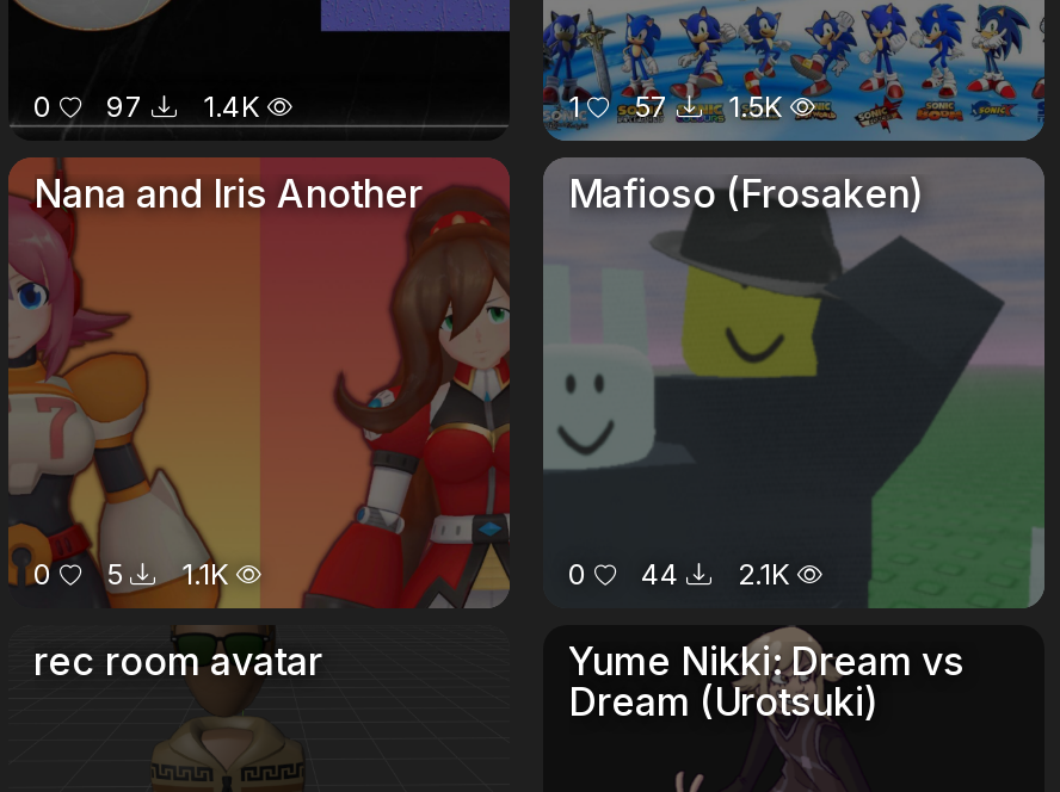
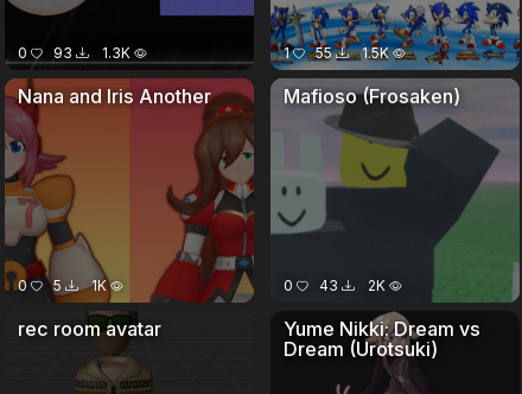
- 97
- 1.4K
+ 93
+ 1.3K

- 1 57 1.5K
+ 1 55 1.5K

- 0 5 1.1K
+ 0 5 1K

- 44
- 2.1K
+ 43
+ 2K
